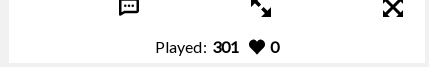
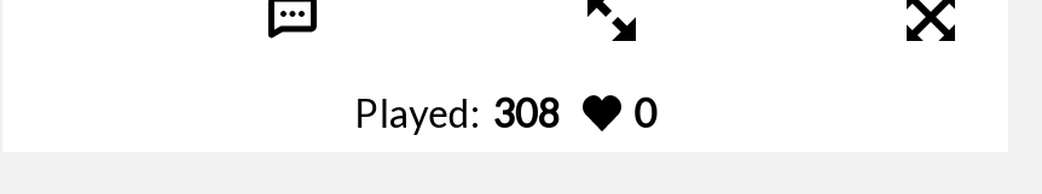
- Played: 301 0
+ Played: 308 0
